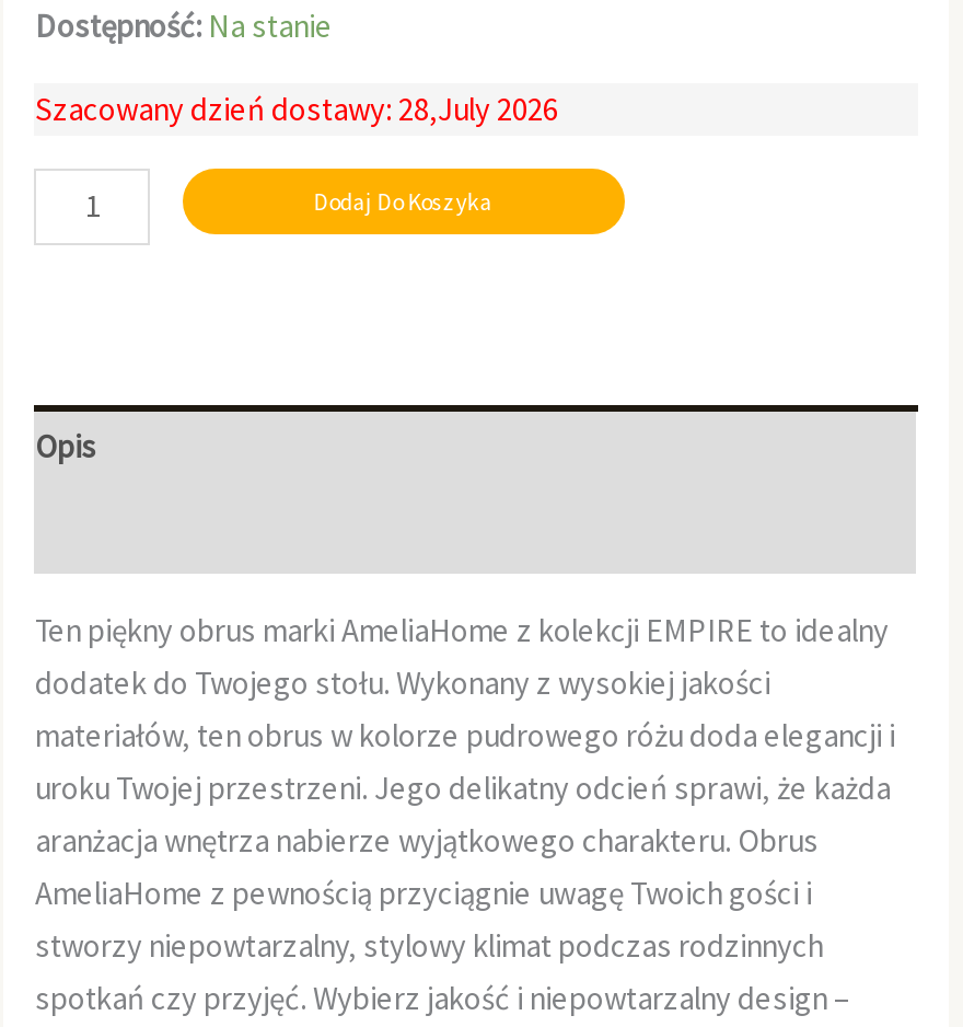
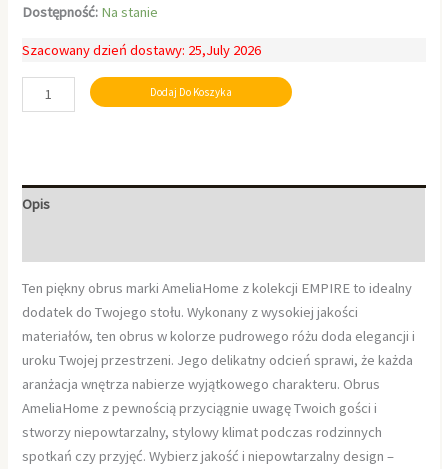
- Szacowany dzień dostawy: 28,July 2026
+ Szacowany dzień dostawy: 25,July 2026
